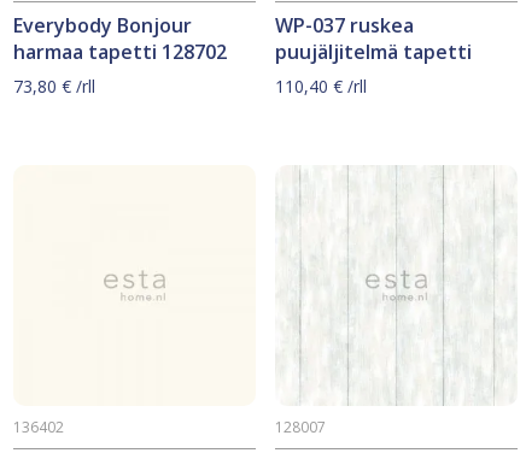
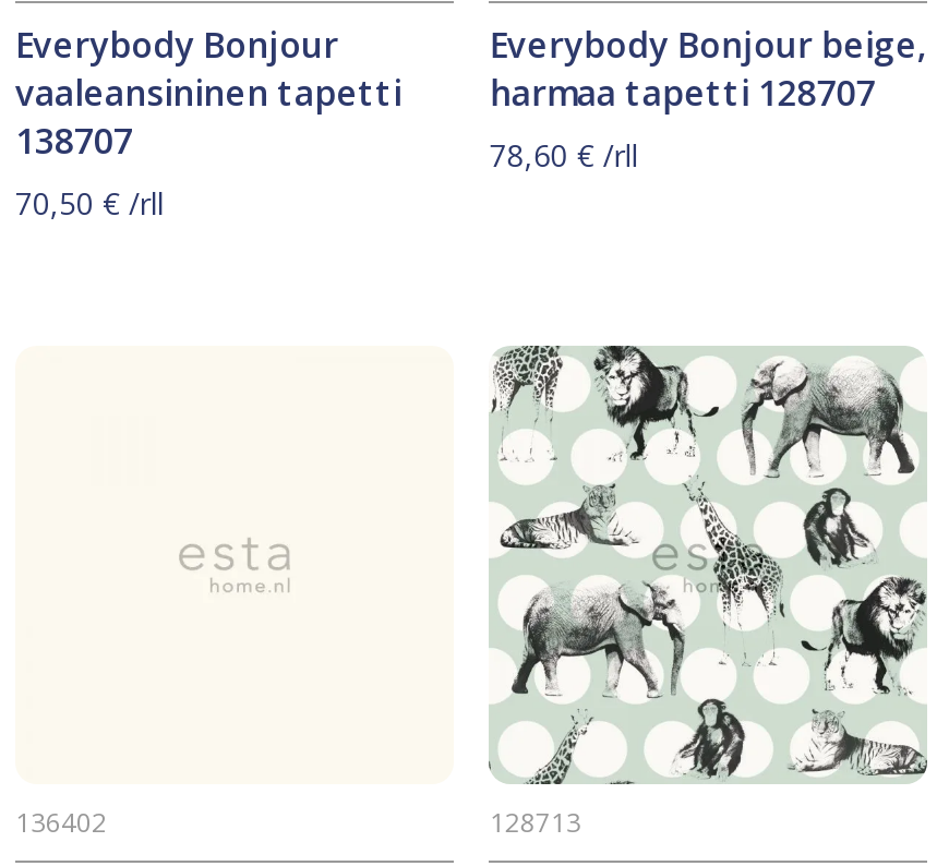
- WP-037 ruskea
- puujäljitelmä tapetti
+ Everybody Bonjour beige,
+ harmaa tapetti 128707

- harmaa tapetti 128702
+ vaaleansininen tapetti
+ 138707

+ [image]

- 73,80 €/rll
+ 70,50 €/rll

- 110,40 €/rll
+ 78,60 €/rll

- 128007
+ 128713
